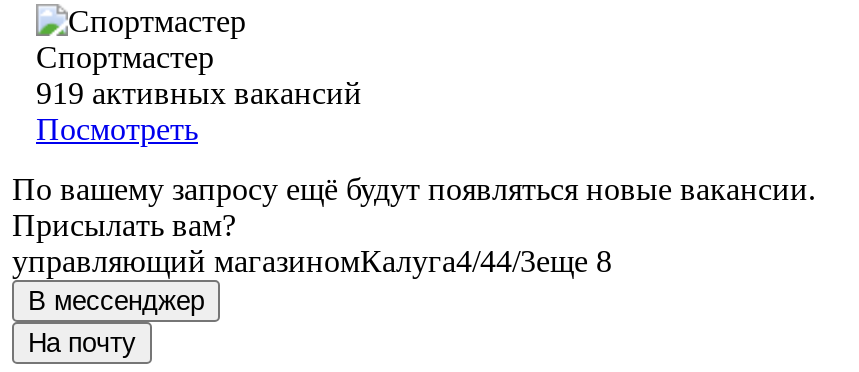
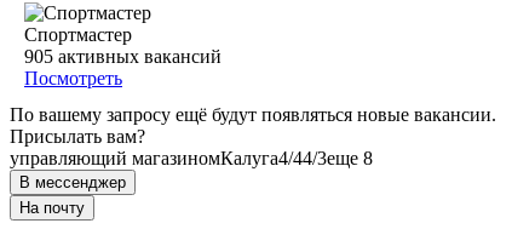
- 919 активных вакансий
+ 905 активных вакансий
